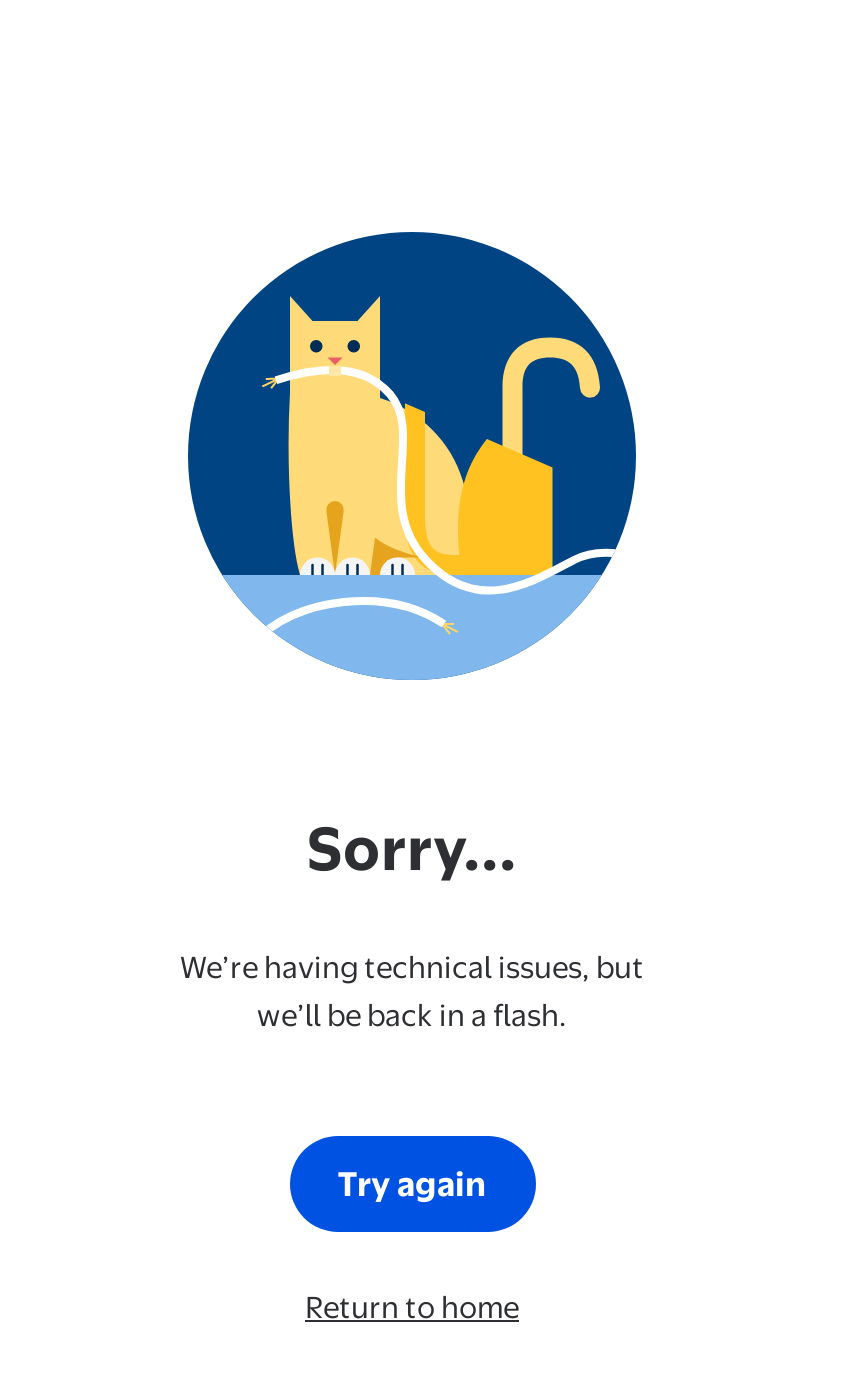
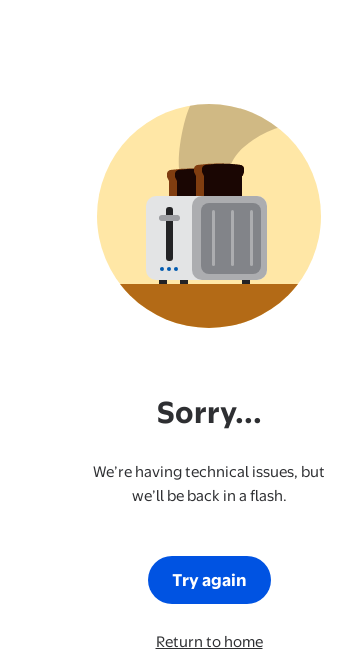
- [image]
+ [image]
